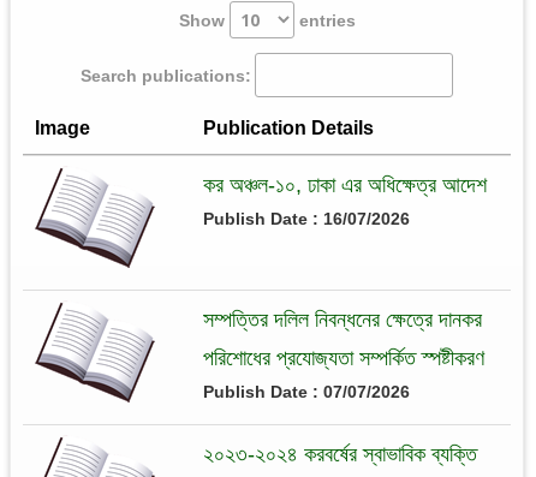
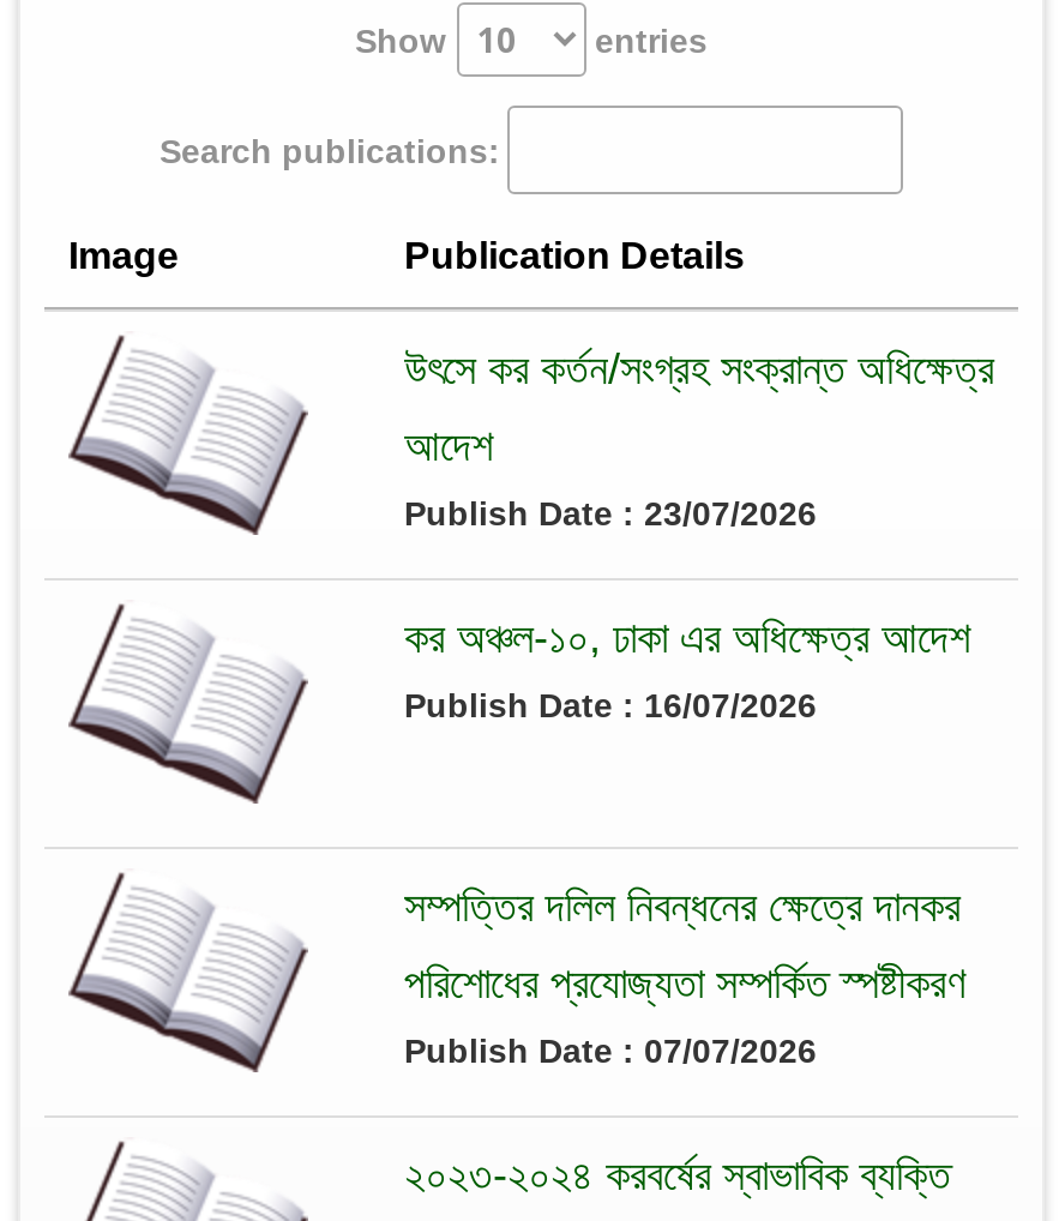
+ উৎসে কর কর্তন/সংগ্রহ সংক্রান্ত অধিক্ষেত্র
+ আদেশ
+ Publish Date : 23/07/2026
